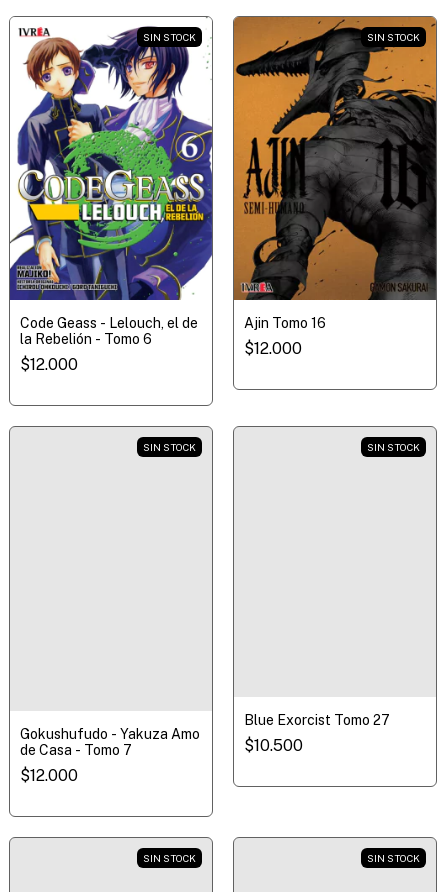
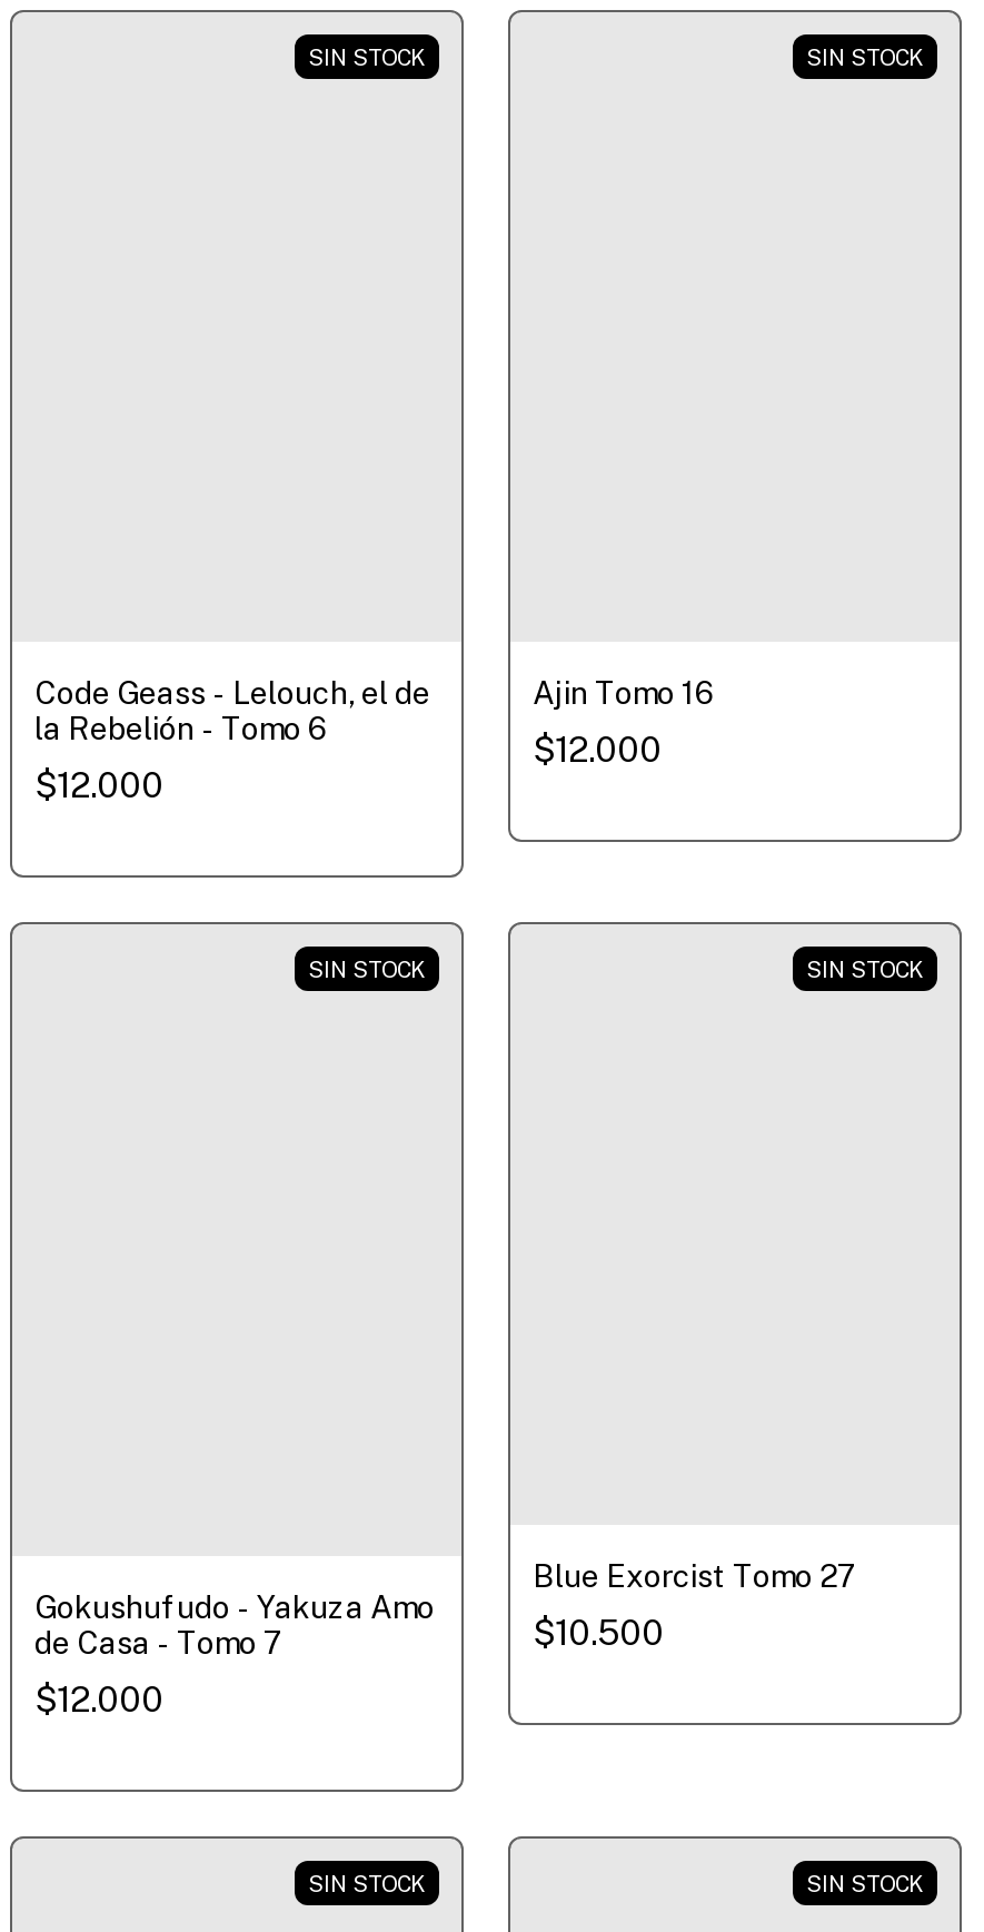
- [image]

- [image]
